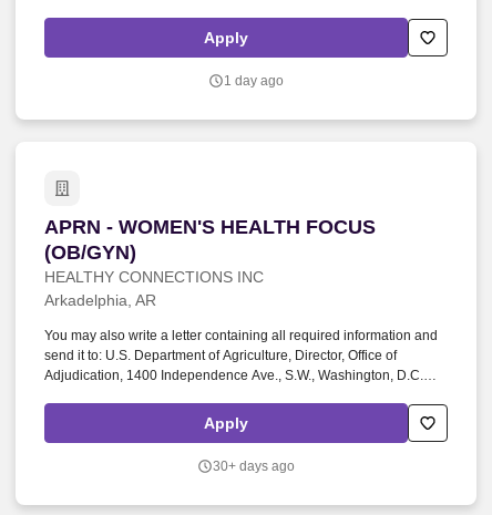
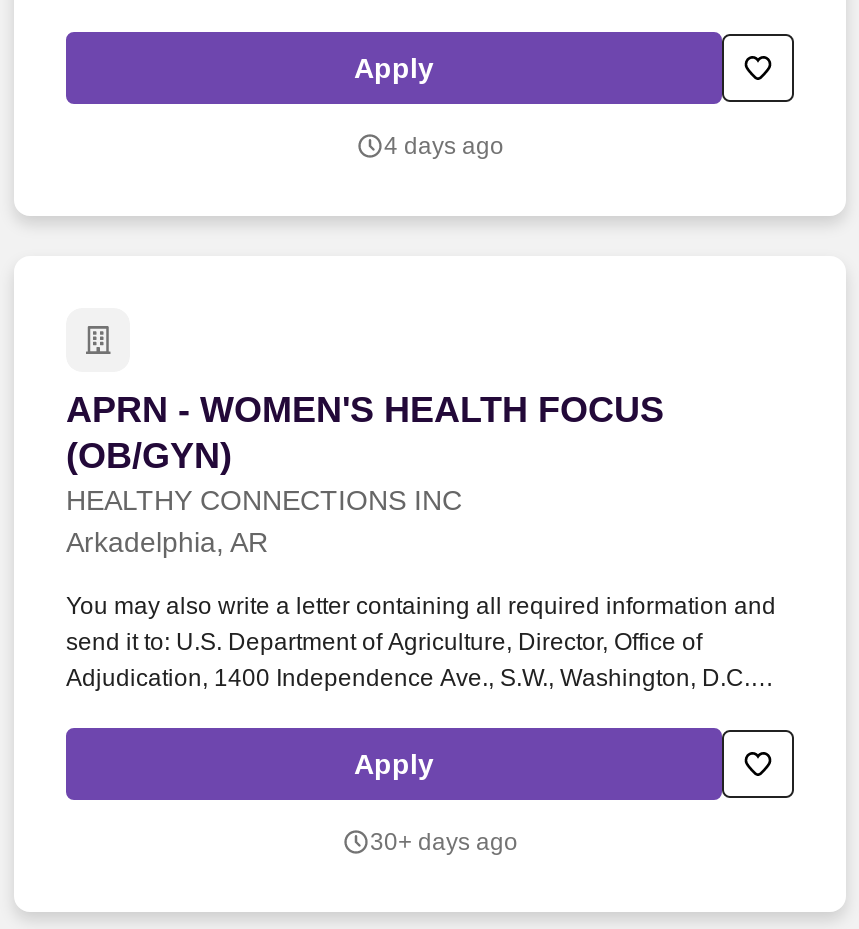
- 1 day ago
+ 4 days ago
